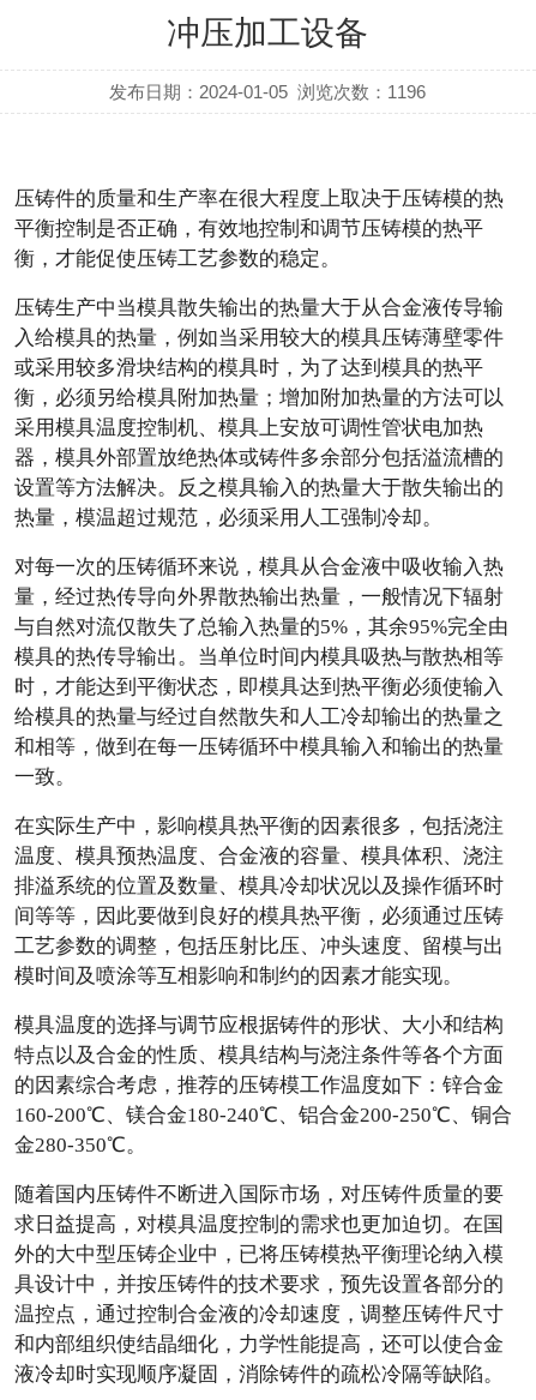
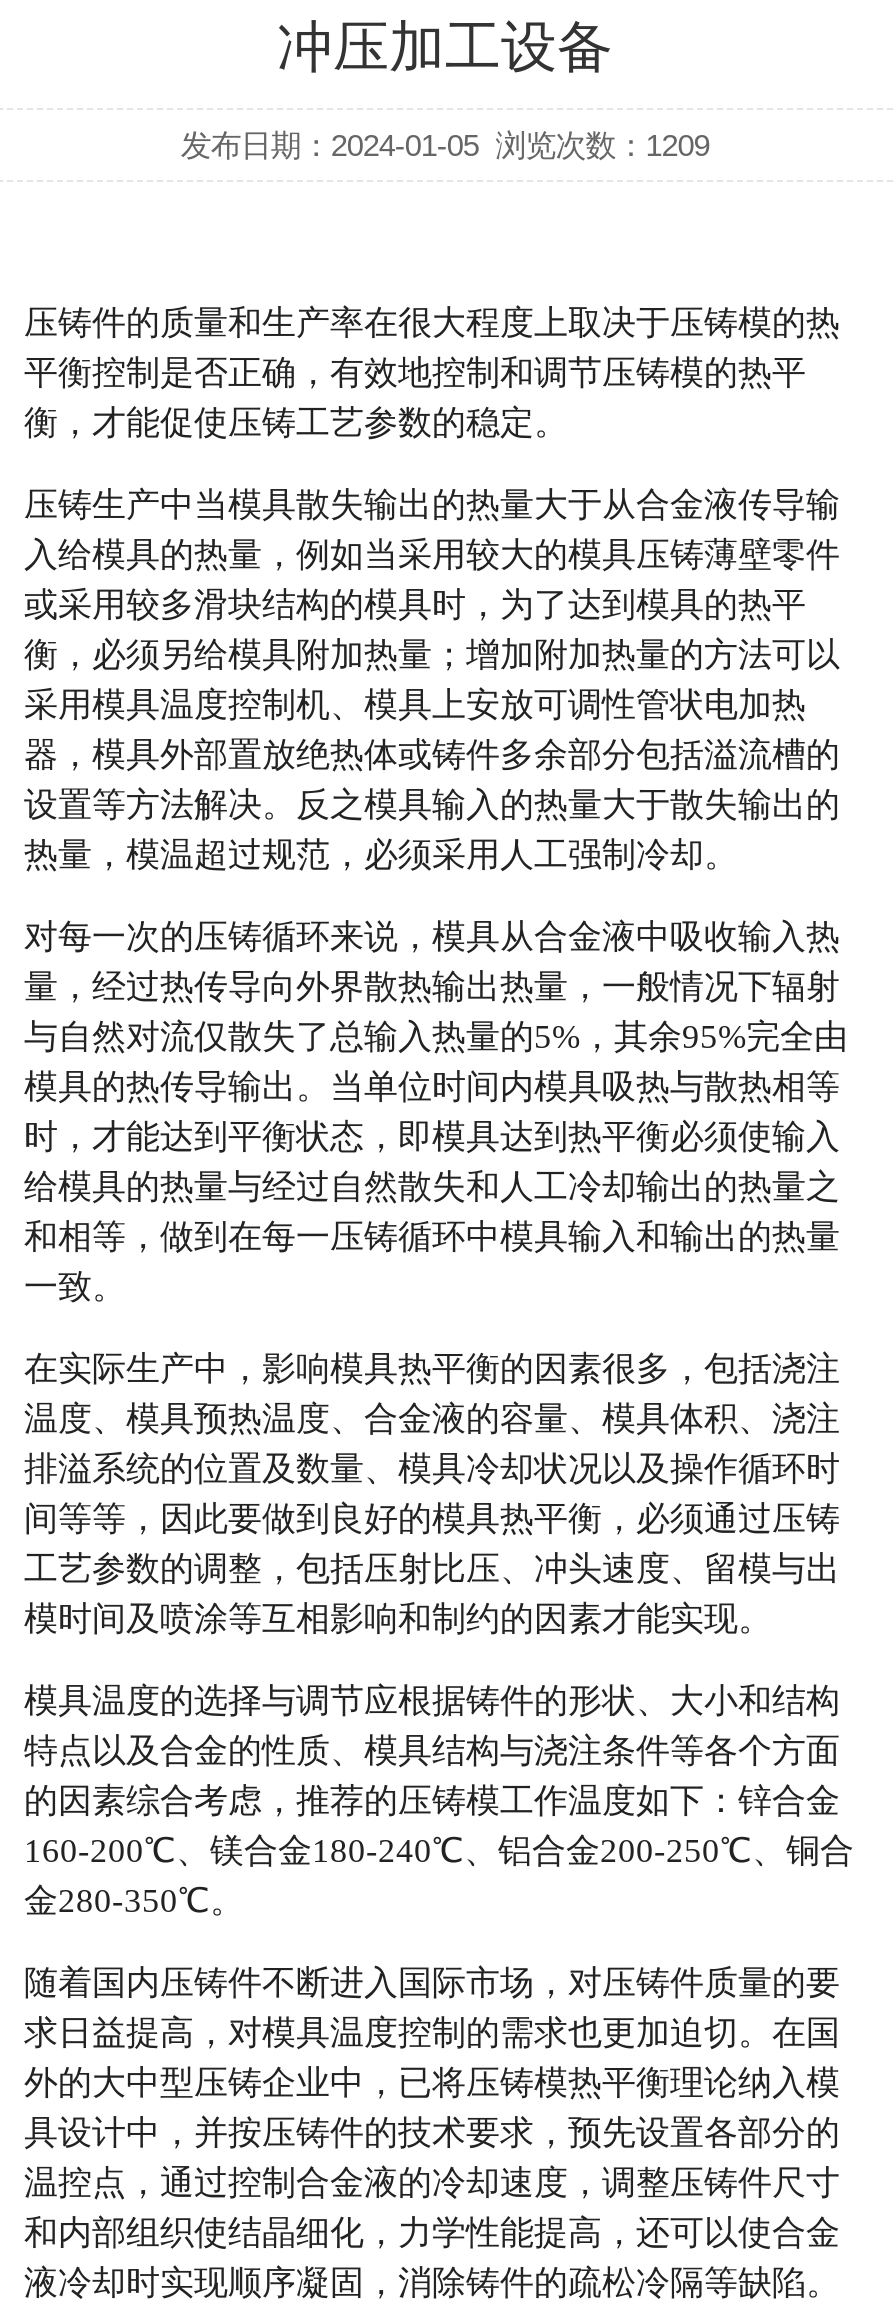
- 发布日期：2024-01-05 浏览次数：1196
+ 发布日期：2024-01-05 浏览次数：1209
